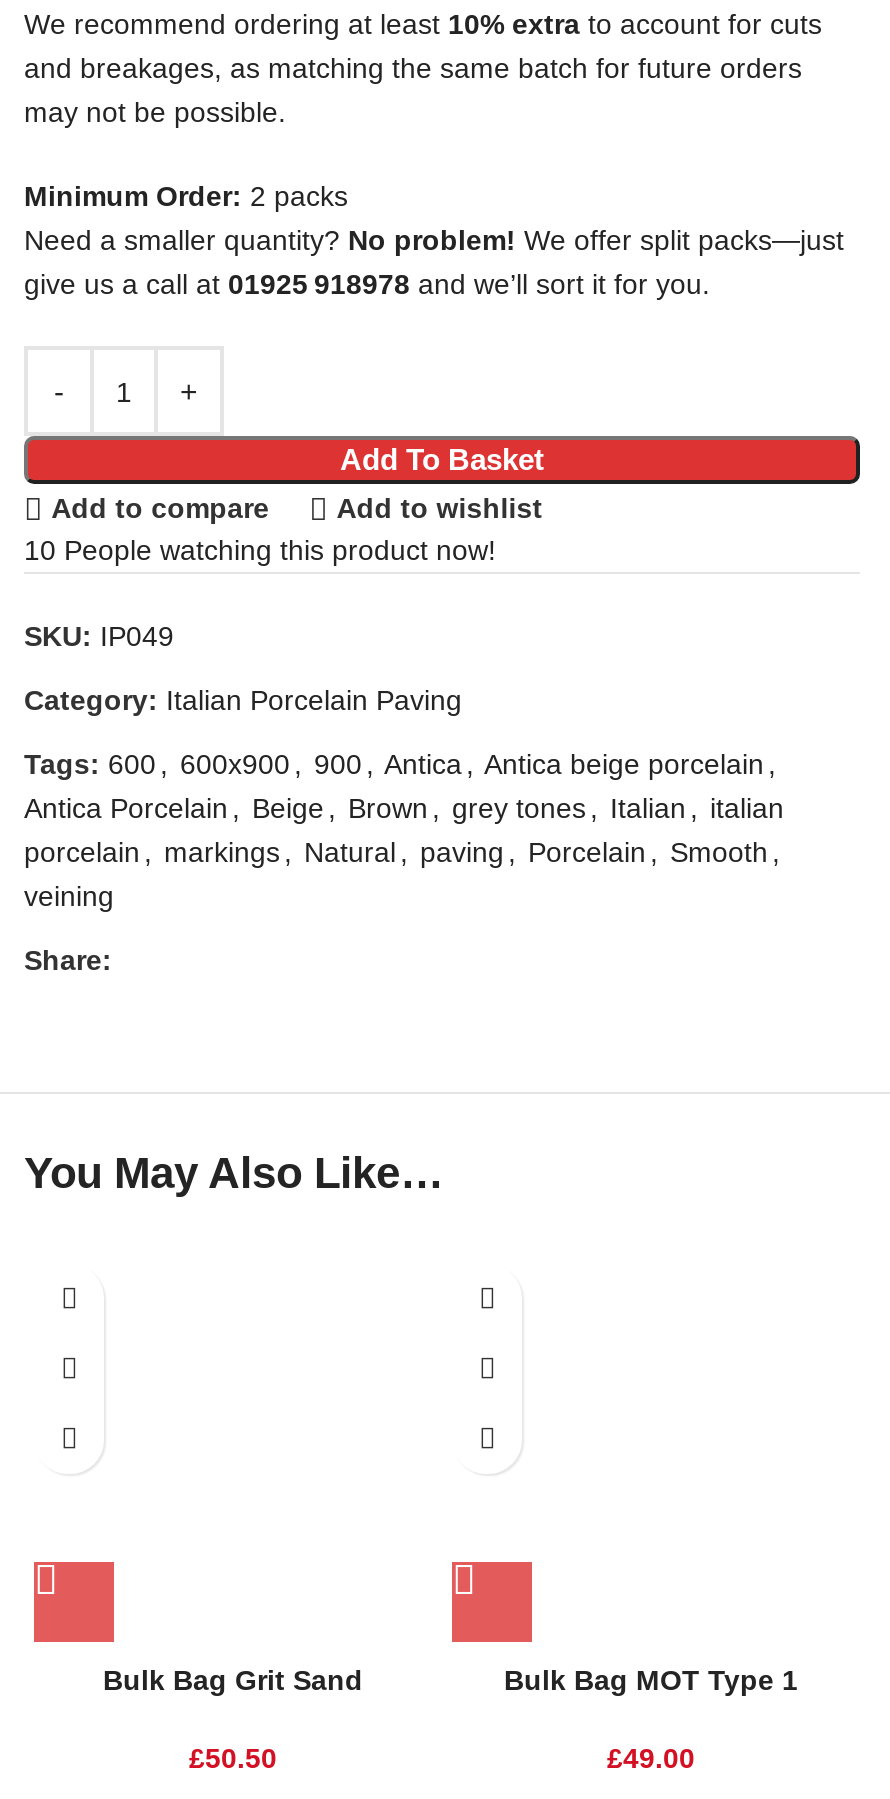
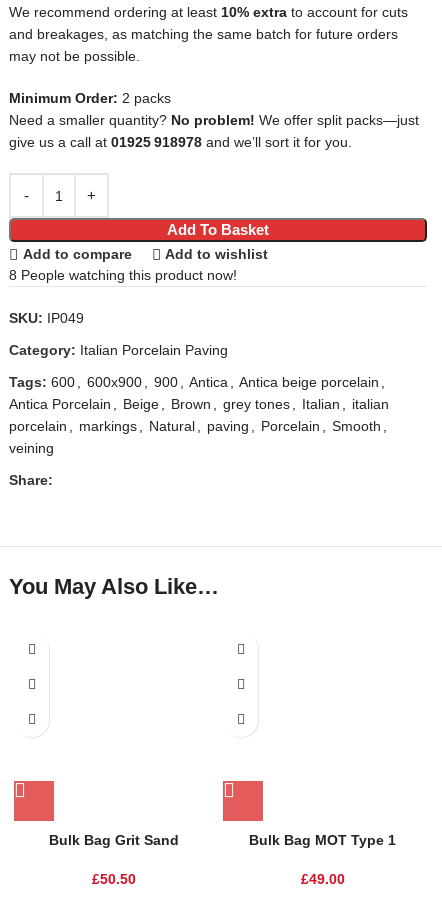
- 10 People watching this product now!
+ 8 People watching this product now!
